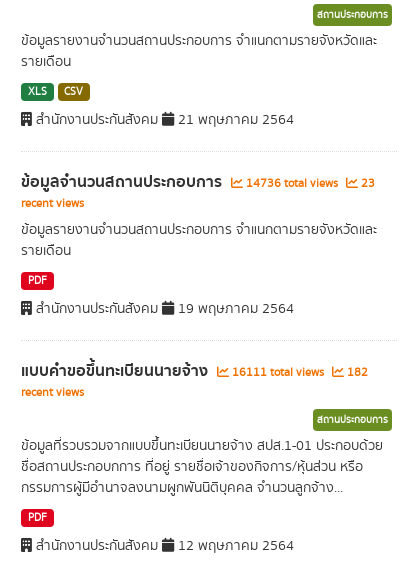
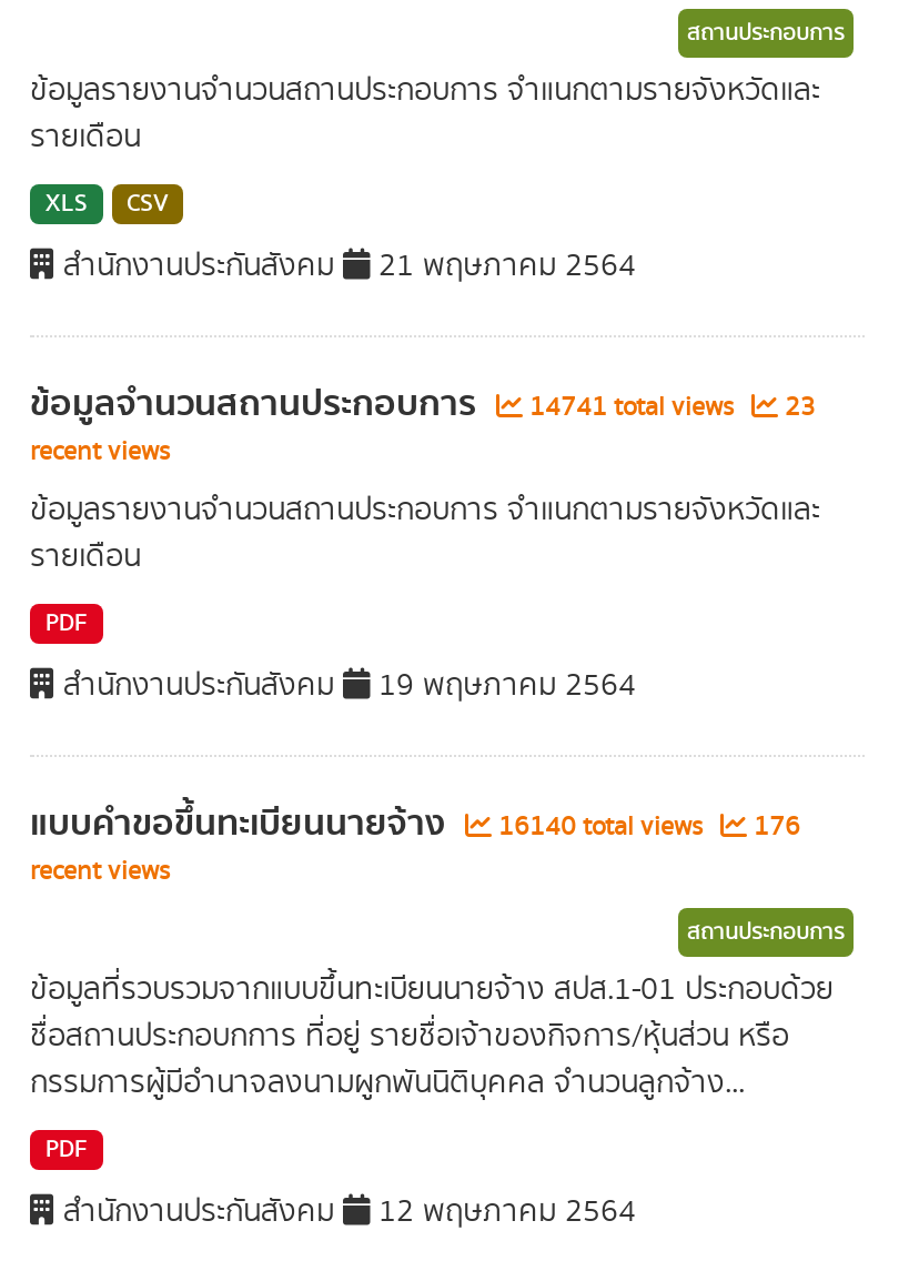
- ข้อมูลจำนวนสถานประกอบการ 14736 total views 23
+ ข้อมูลจำนวนสถานประกอบการ 14741 total views 23

- 16111 total views
+ 16140 total views

- 182
+ 176
